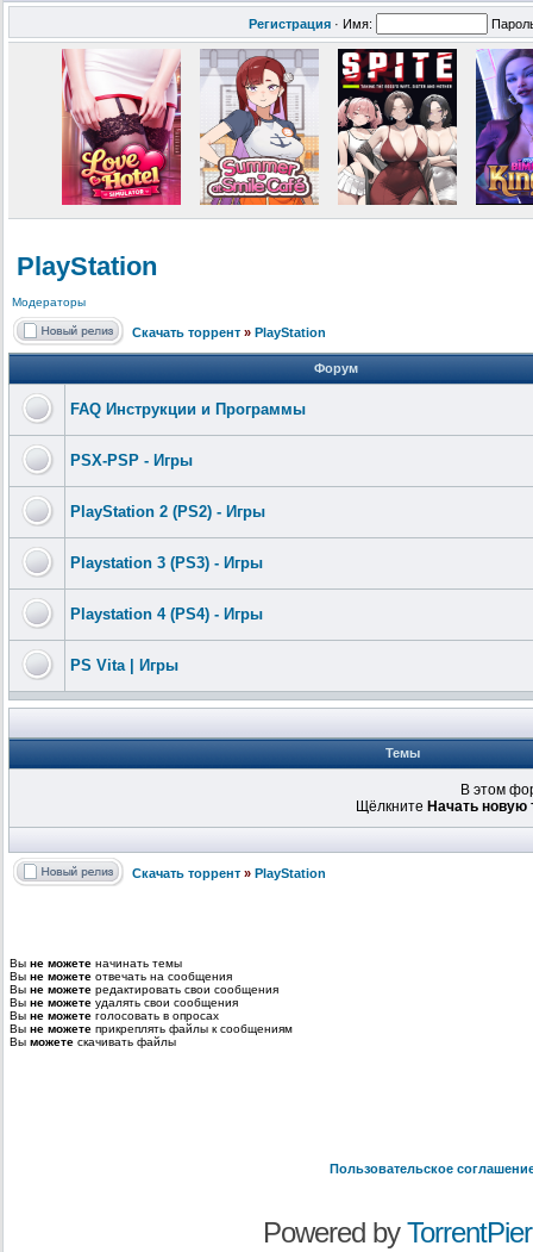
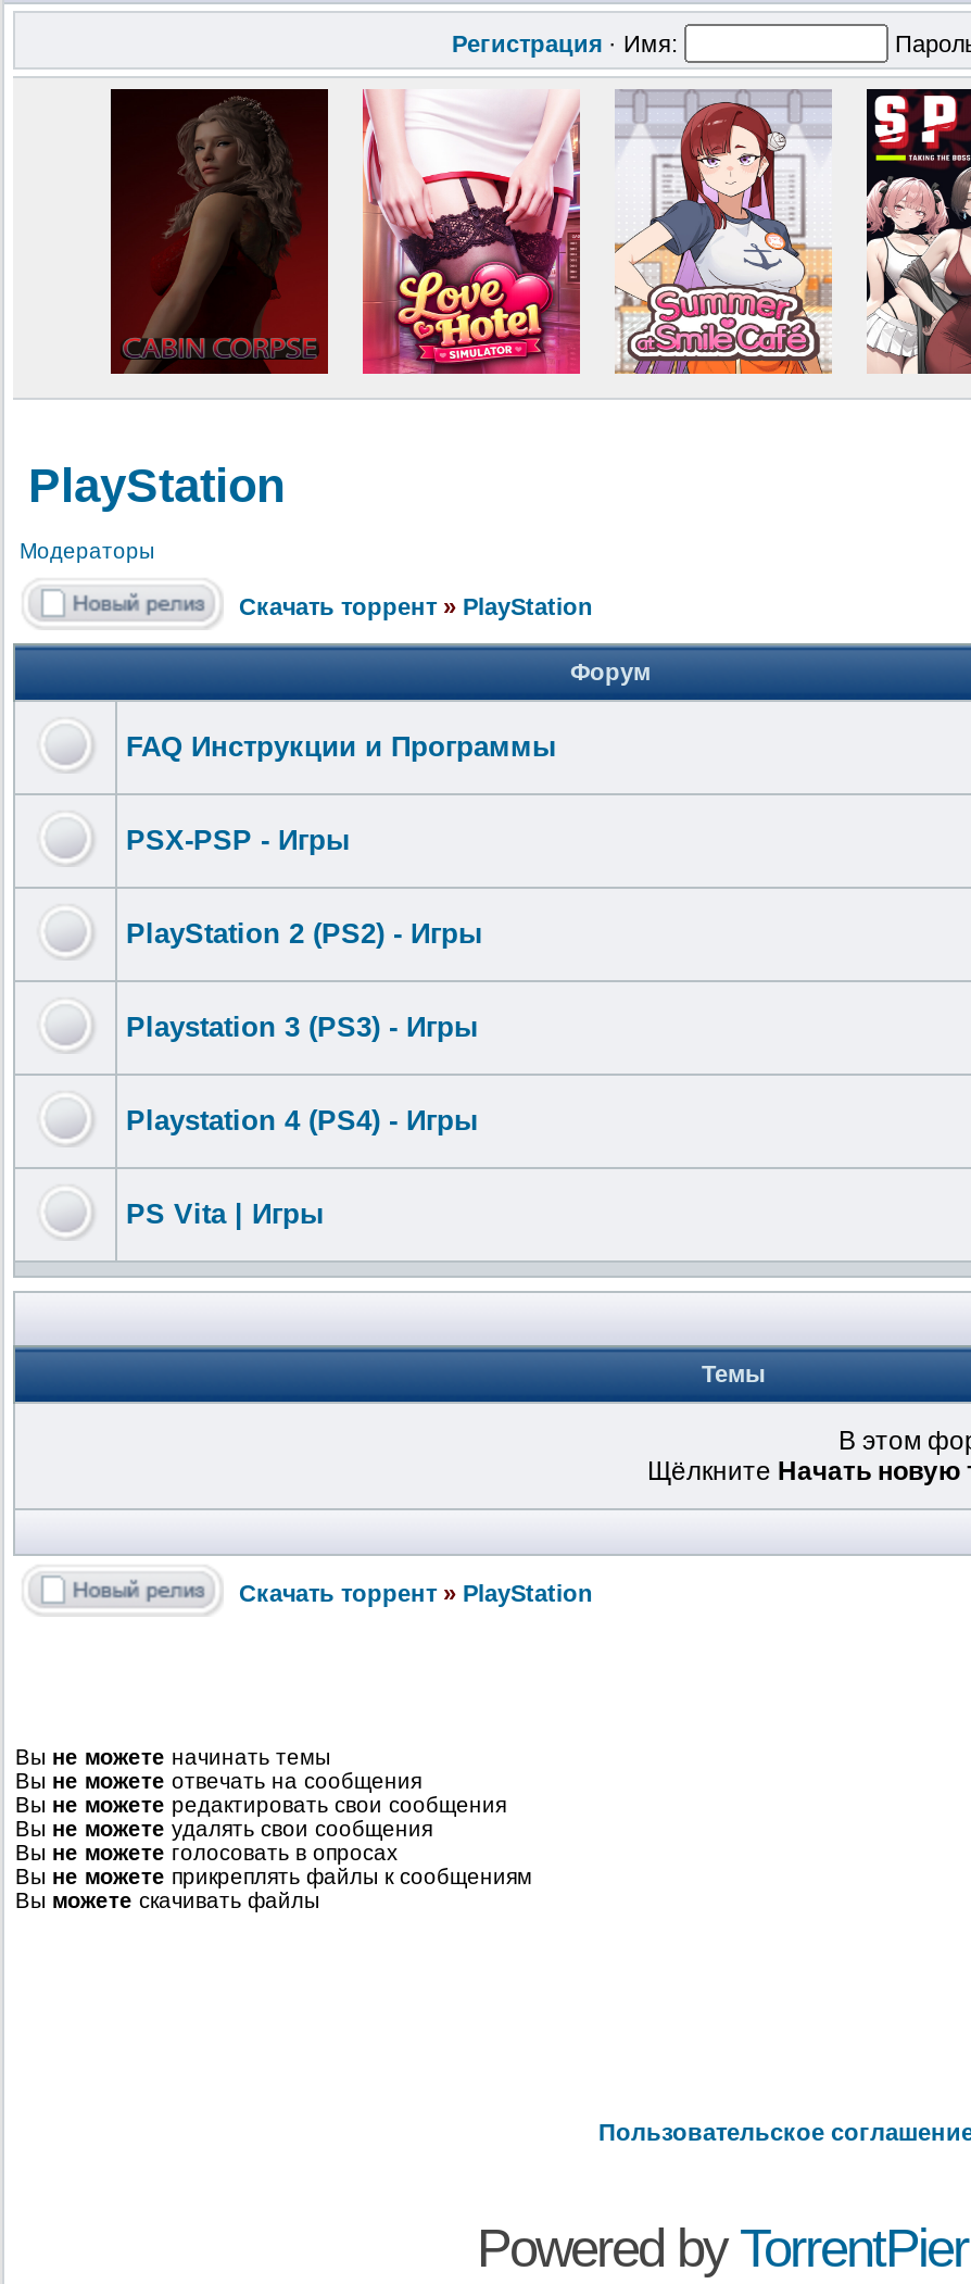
- [image]
+ [image]

- [image]
+ [image]

- [image]
+ [image]

- [image]
+ [image]
